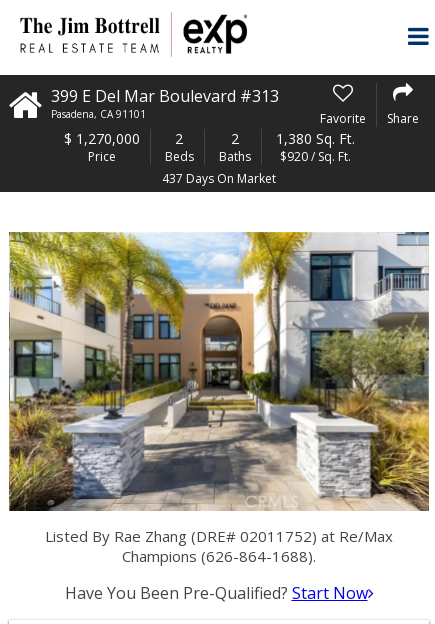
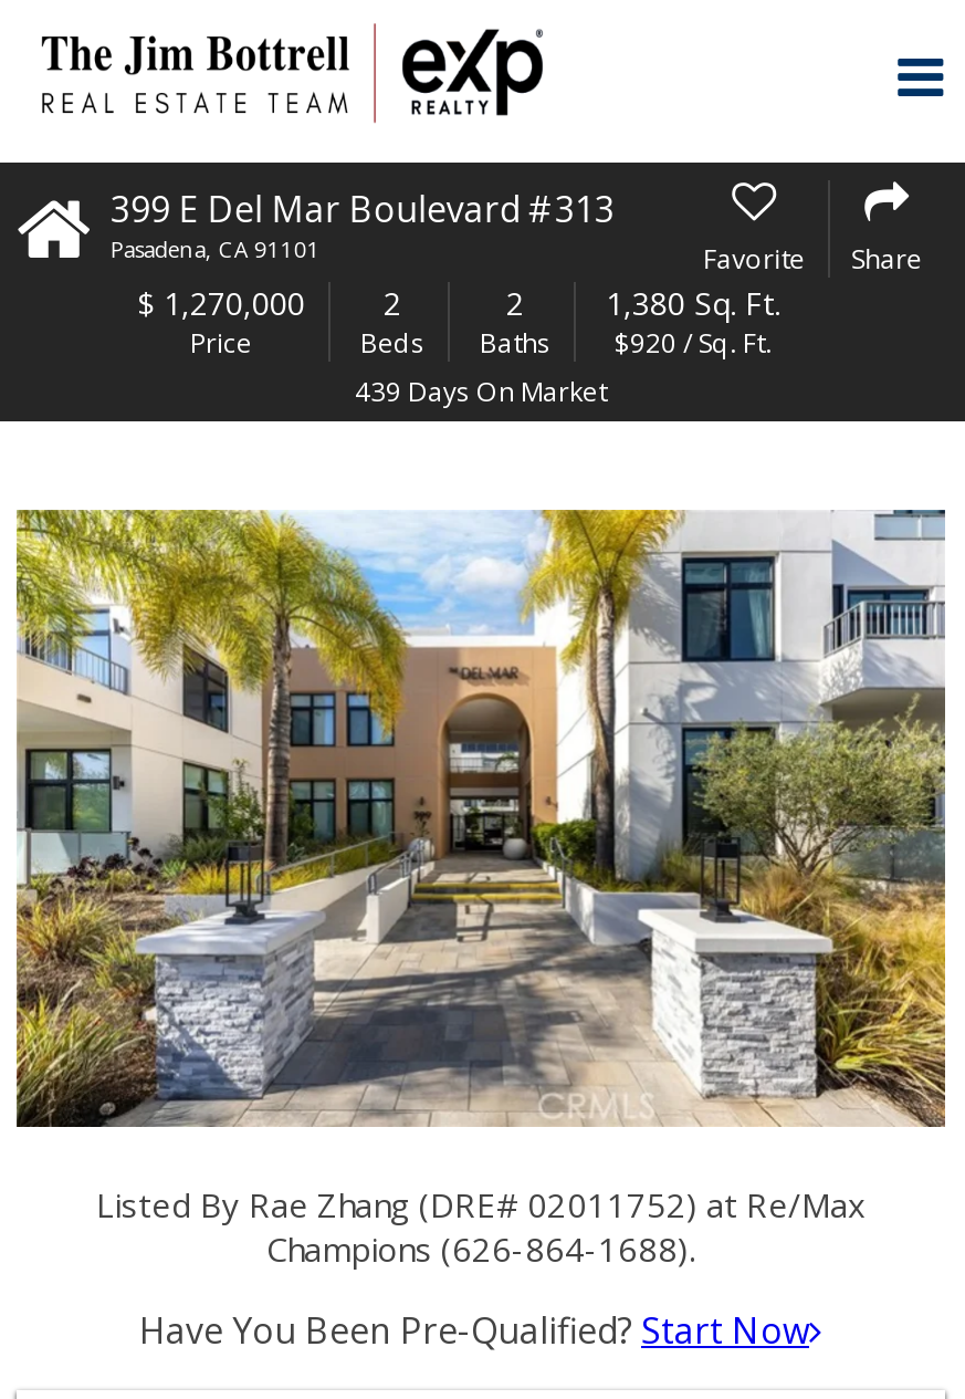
- 437 Days On Market
+ 439 Days On Market
